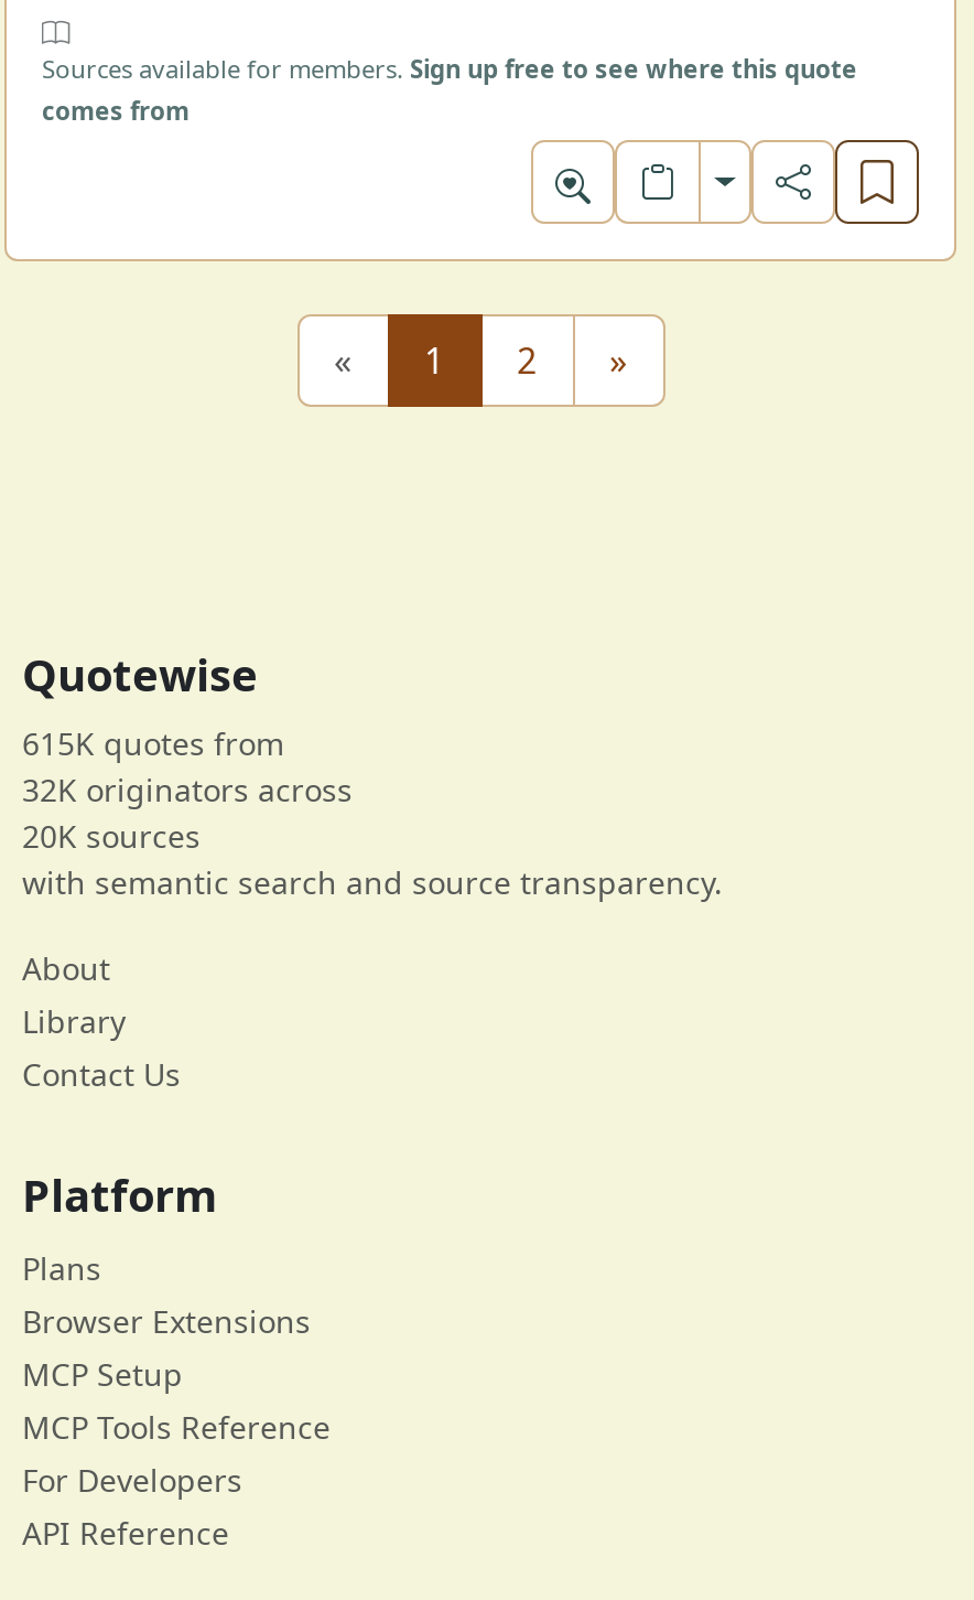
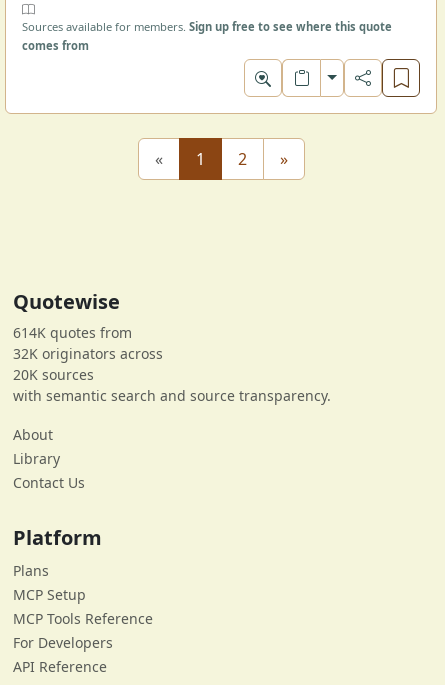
- 615K quotes from
+ 614K quotes from

- Browser Extensions
